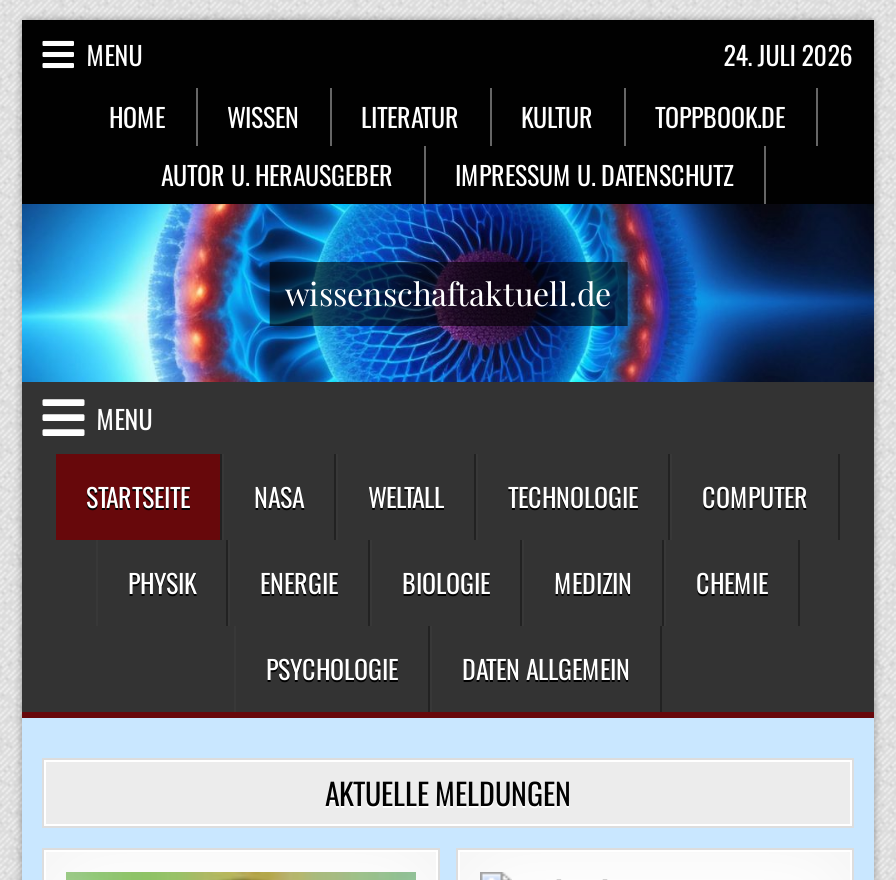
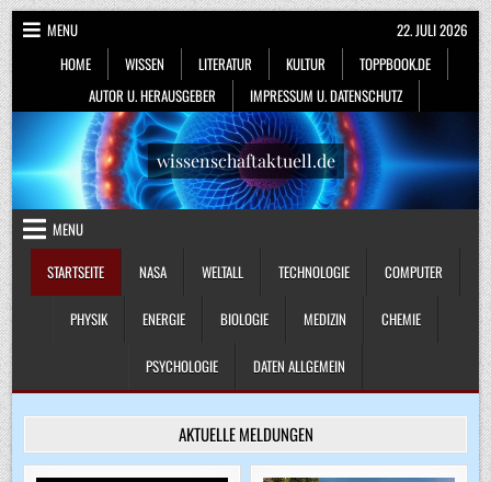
- 24. JULI 2026
+ 22. JULI 2026
